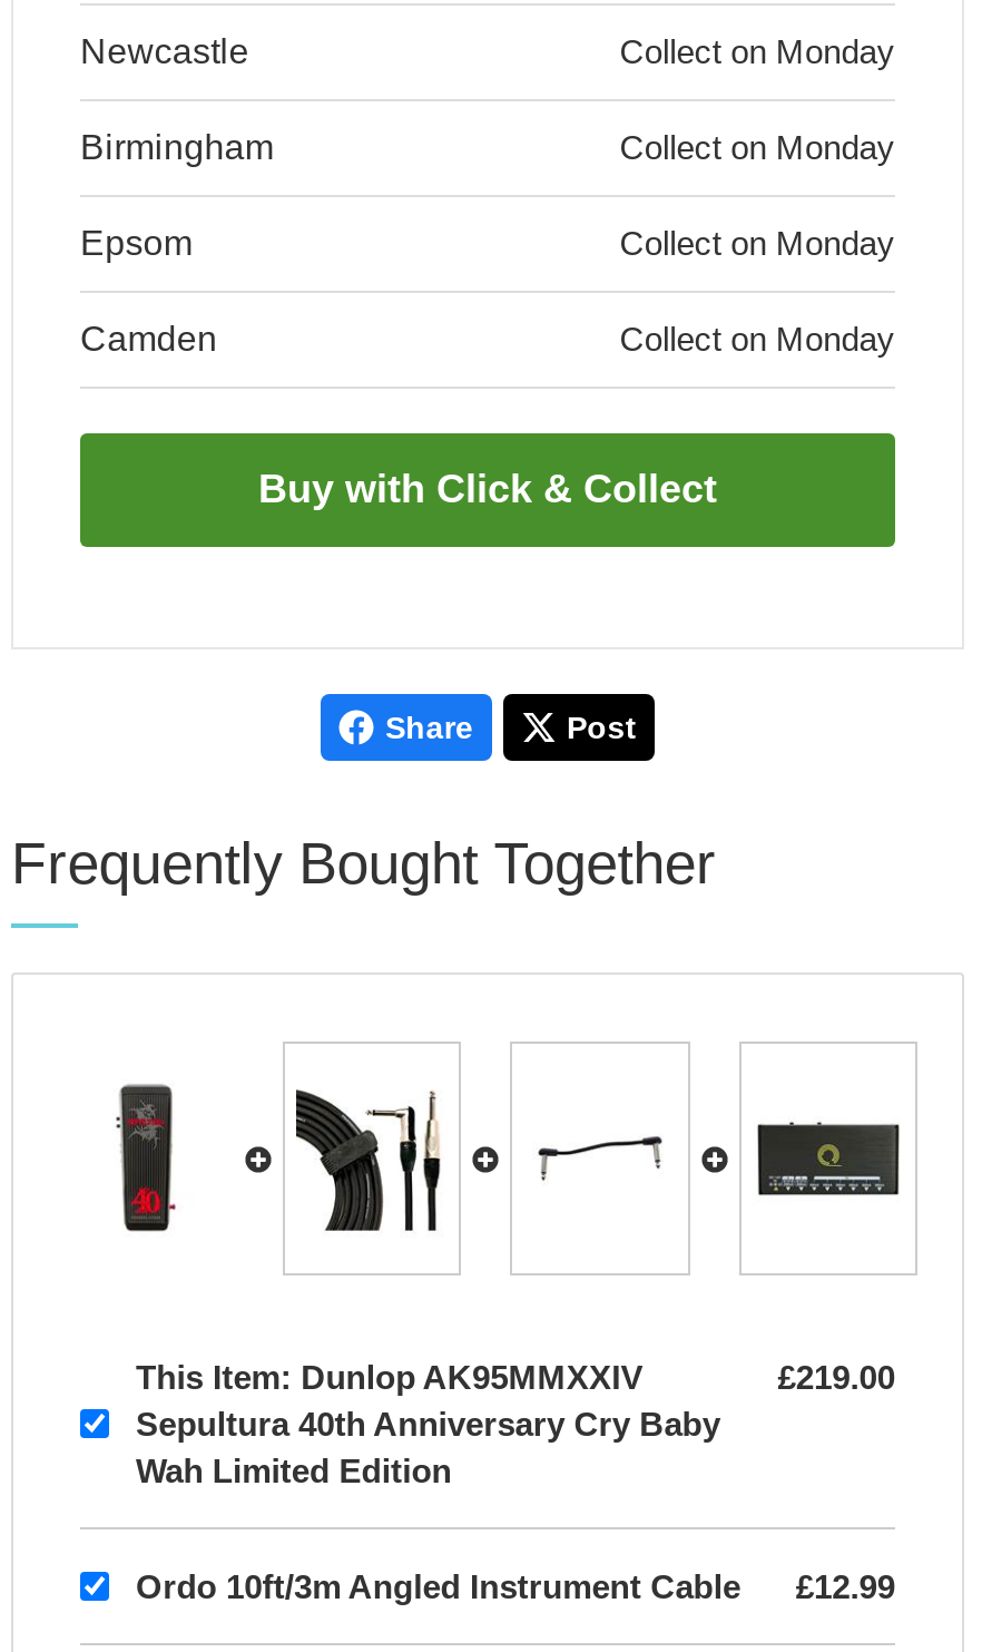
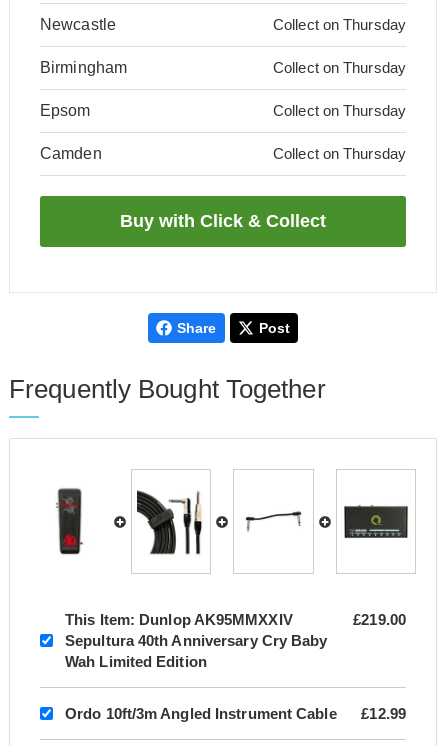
- Collect on Monday
+ Collect on Thursday

- Collect on Monday
+ Collect on Thursday

- Collect on Monday
+ Collect on Thursday

- Collect on Monday
+ Collect on Thursday
